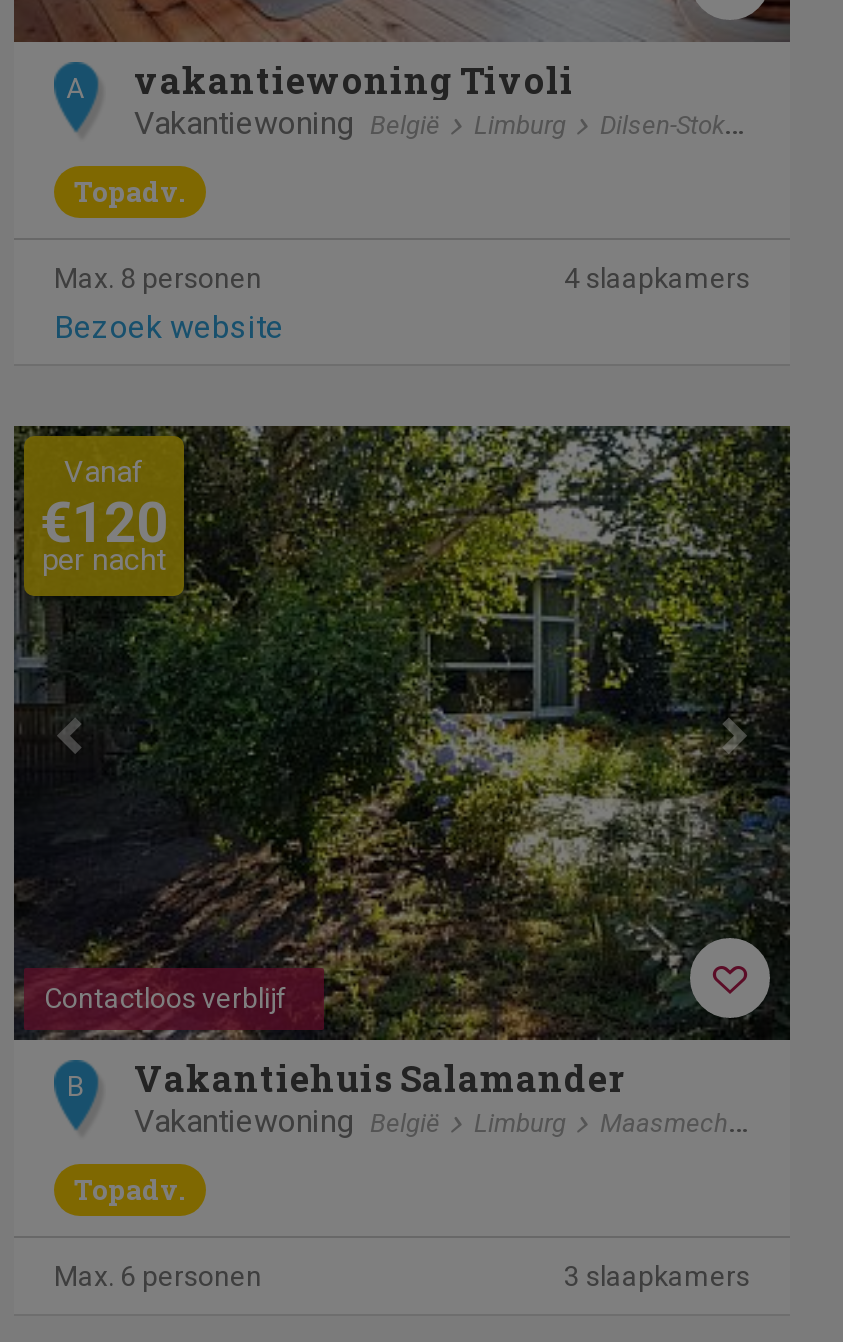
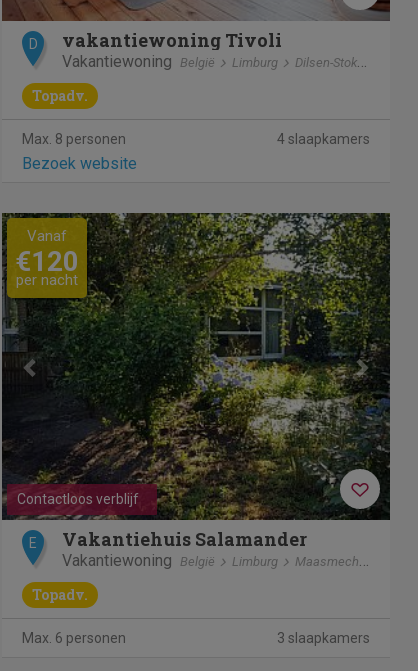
- A
+ D

- B
+ E
